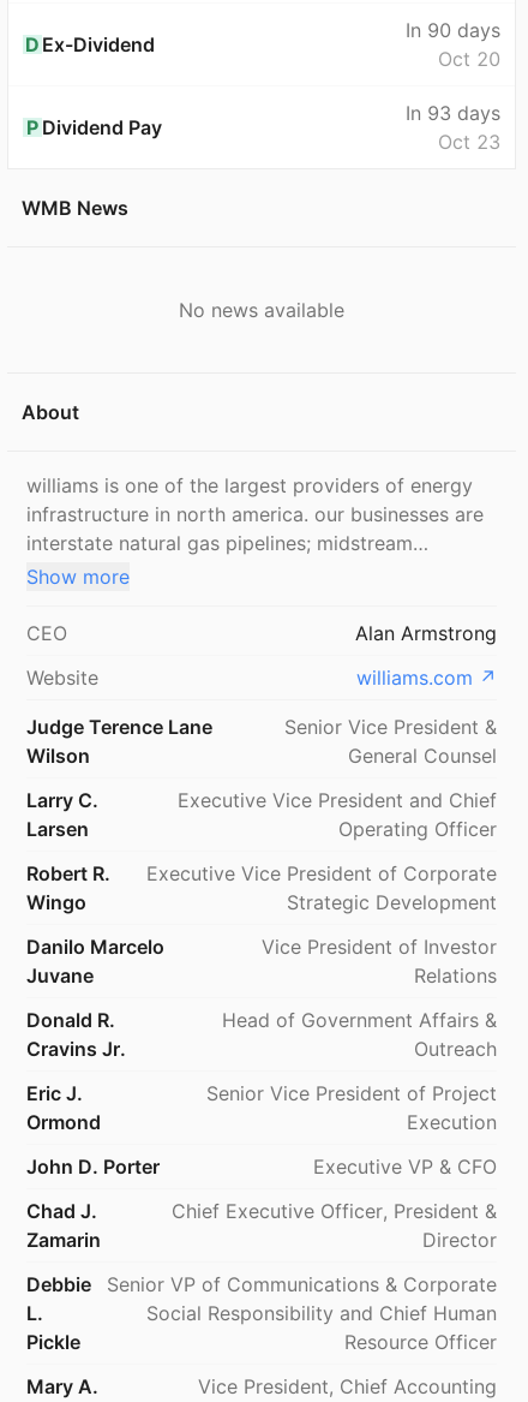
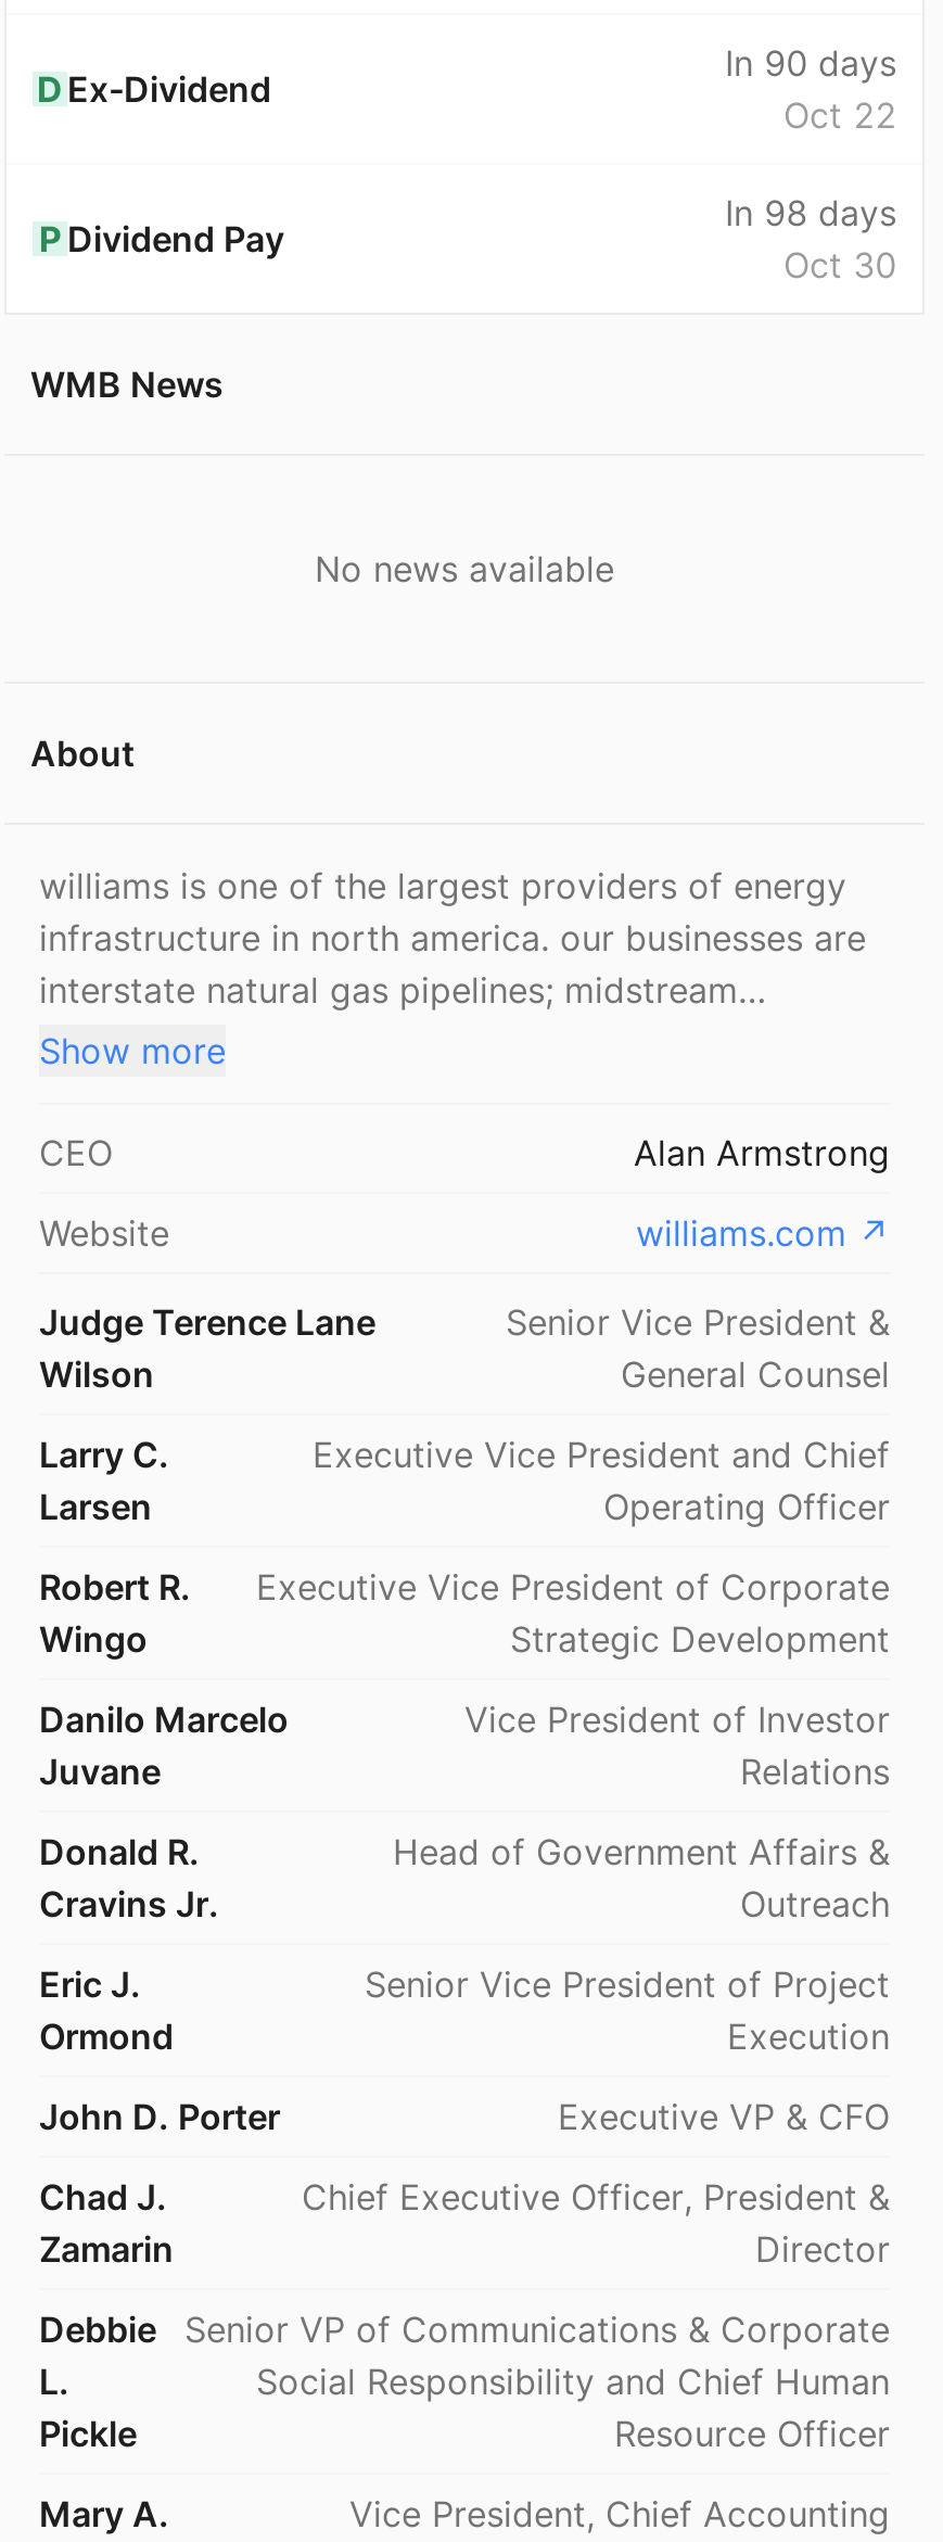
- Oct 20
+ Oct 22

- In 93 days
+ In 98 days

- Oct 23
+ Oct 30
